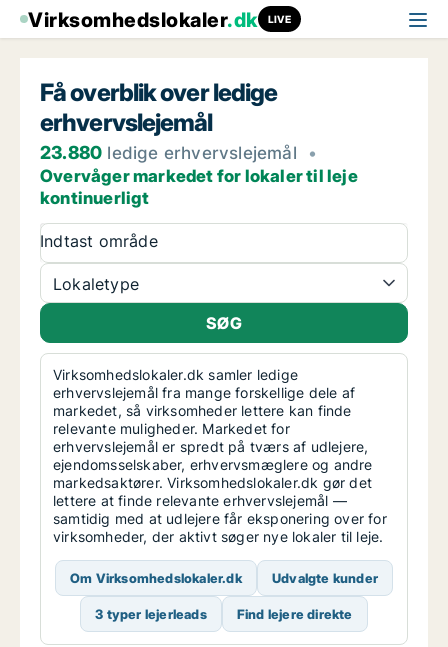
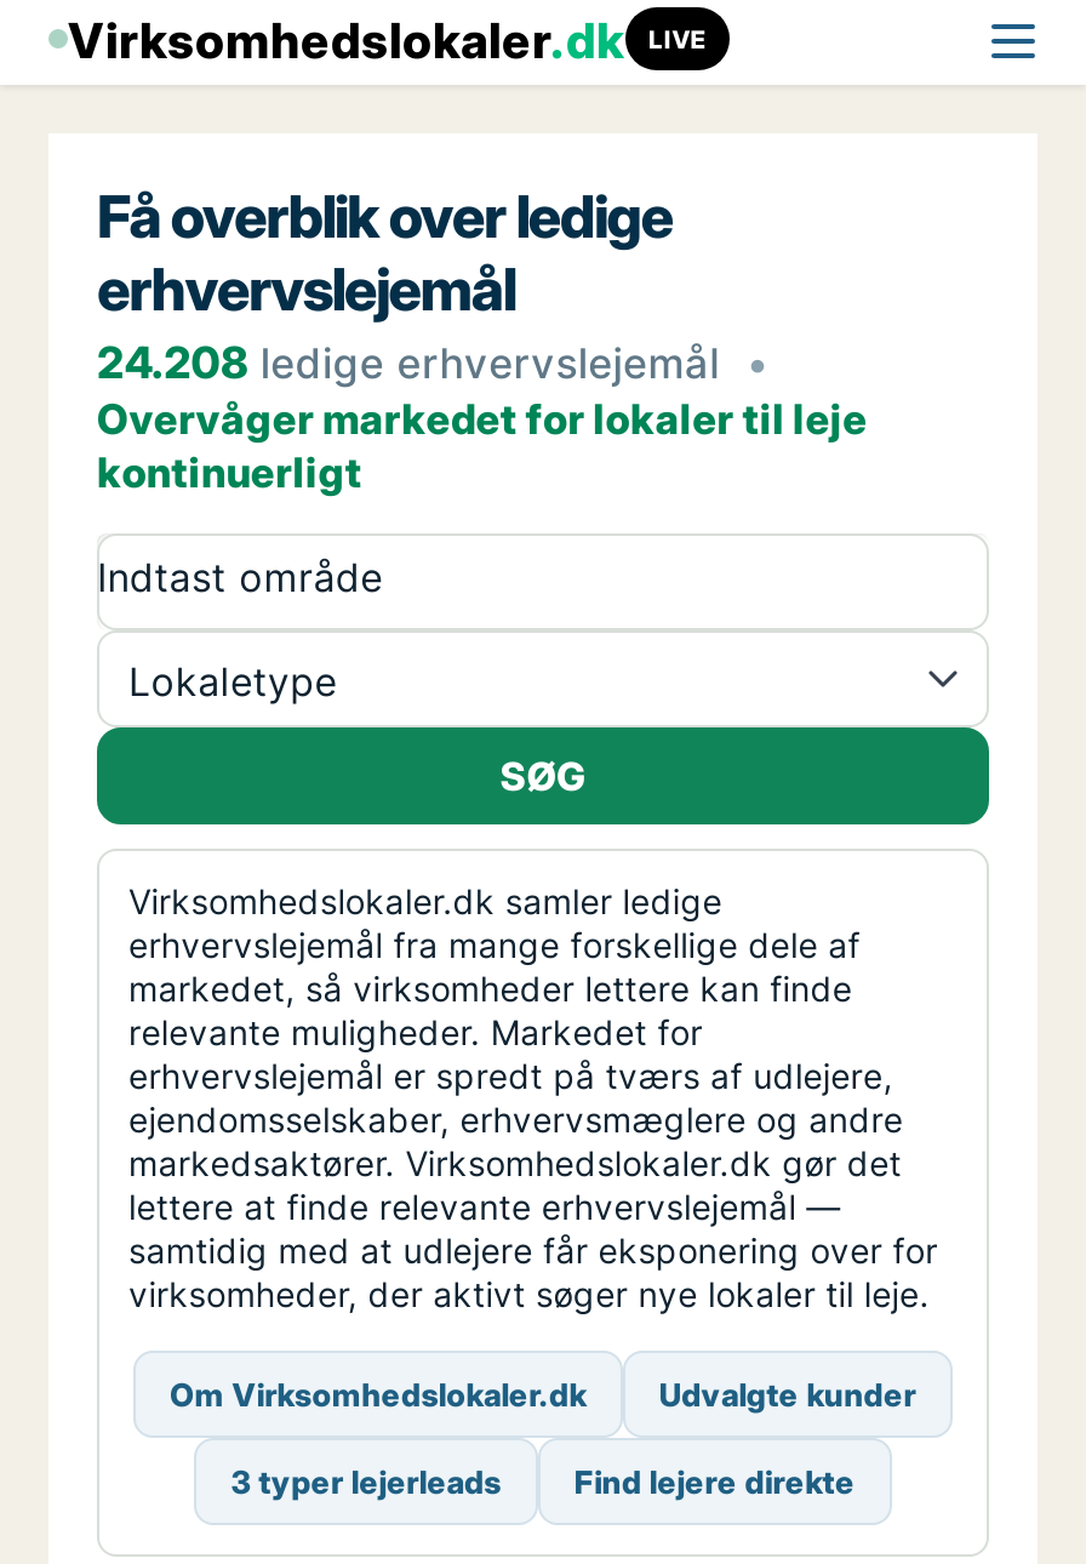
- 23.880 ledige erhvervslejemål •
+ 24.208 ledige erhvervslejemål •
